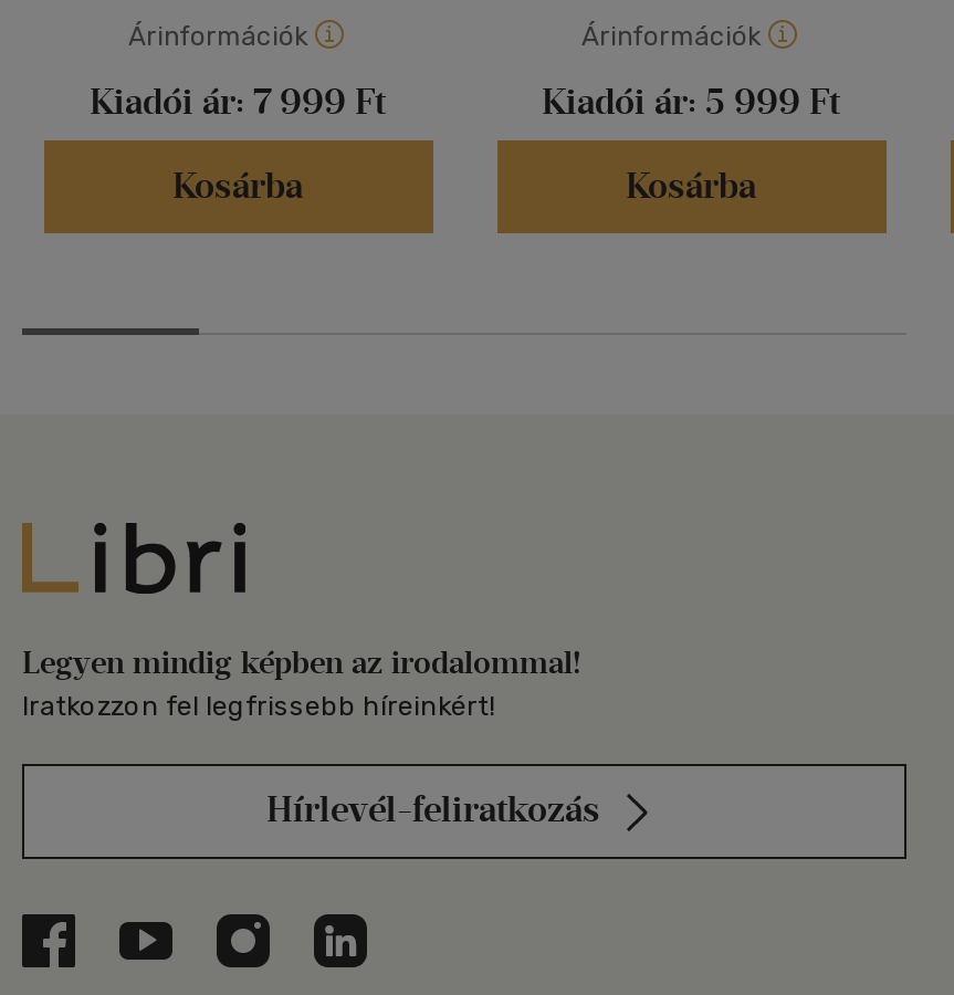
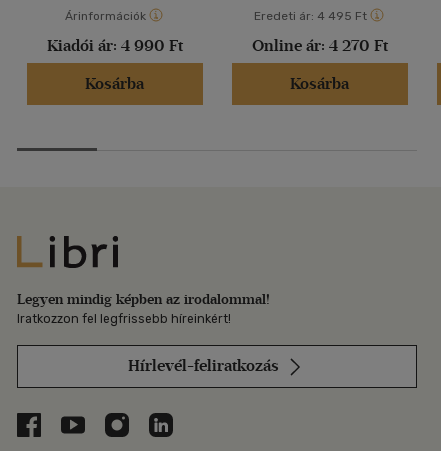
- Árinformációk
+ Eredeti ár: 4 495 Ft

- Kiadói ár: 7 999 Ft
+ Kiadói ár: 4 990 Ft

- Kiadói ár: 5 999 Ft
+ Online ár: 4 270 Ft
